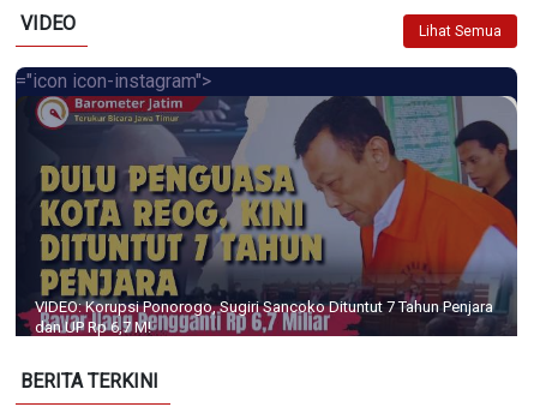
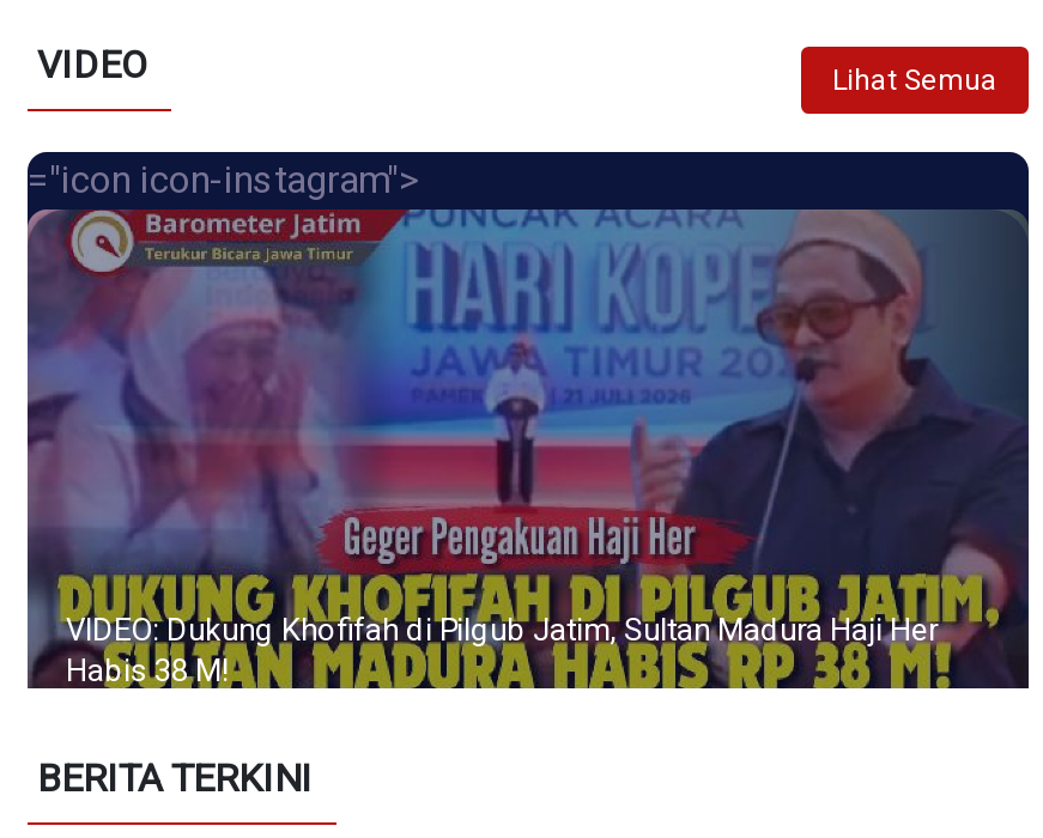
- [image]
- VIDEO: Korupsi Ponorogo, Sugiri Sancoko Dituntut 7 Tahun Penjara
- dan UP Rp 6,7 M!
+ [image]
+ VIDEO: Dukung Khofifah di Pilgub Jatim, Sultan Madura Haji Her
+ Habis 38 M!
